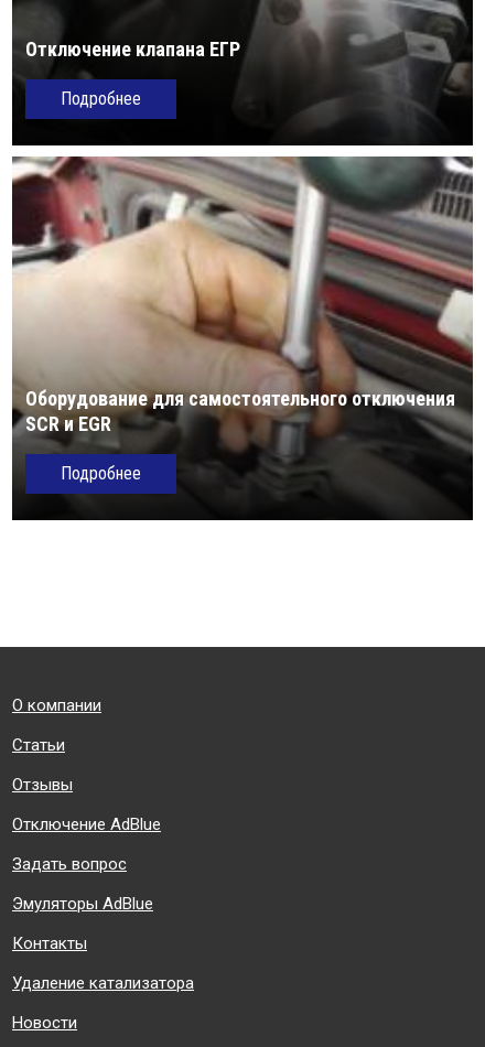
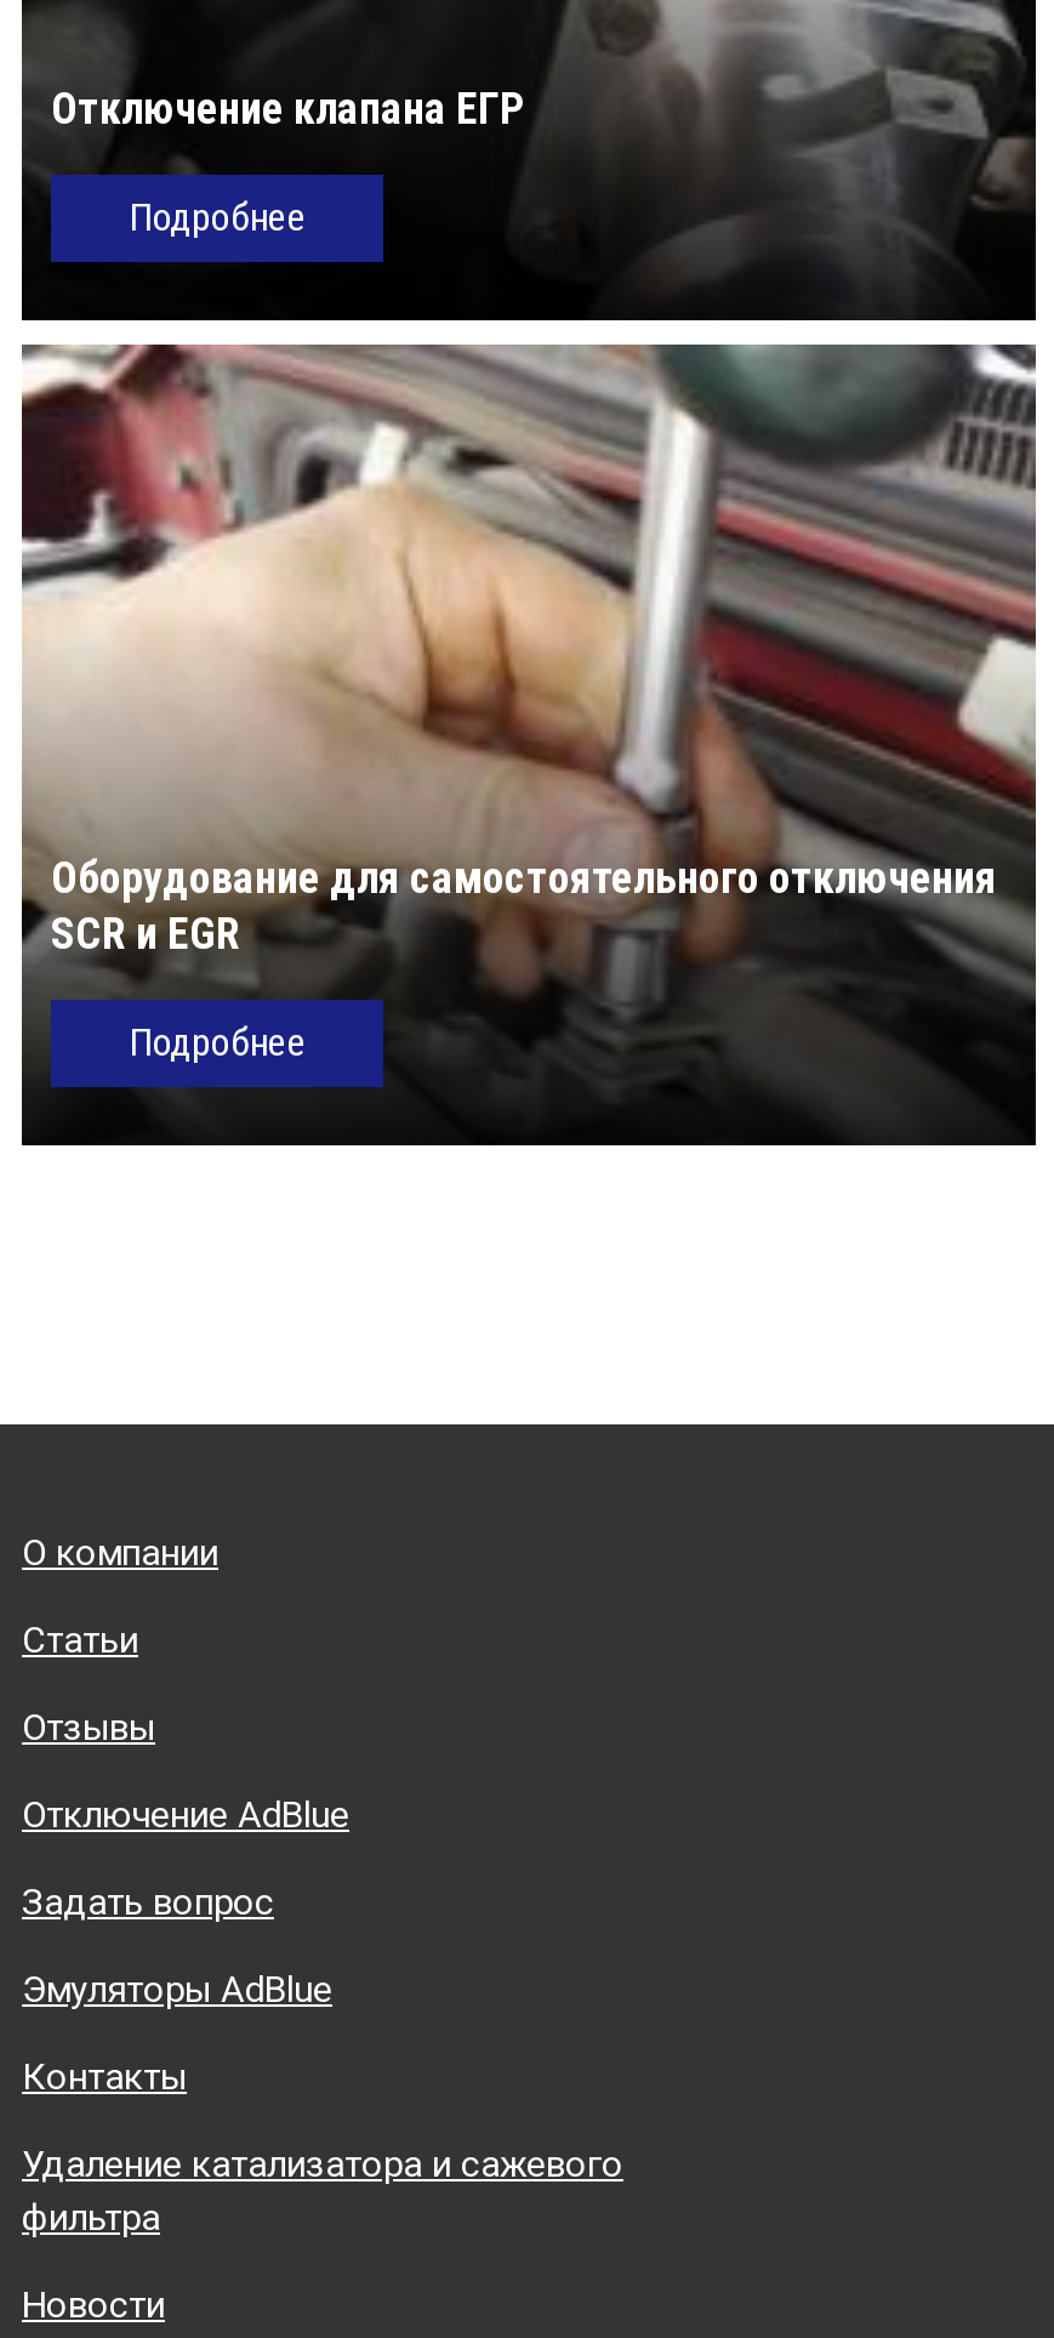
- Удаление катализатора
+ Удаление катализатора и сажевого
+ фильтра
